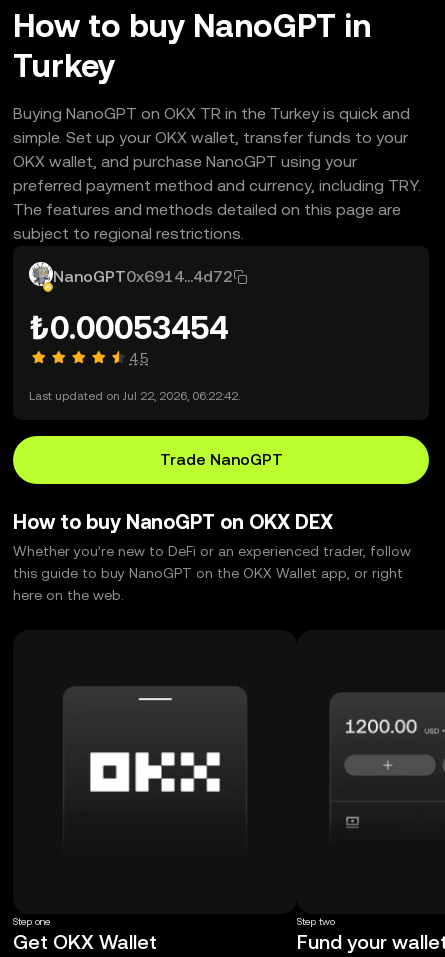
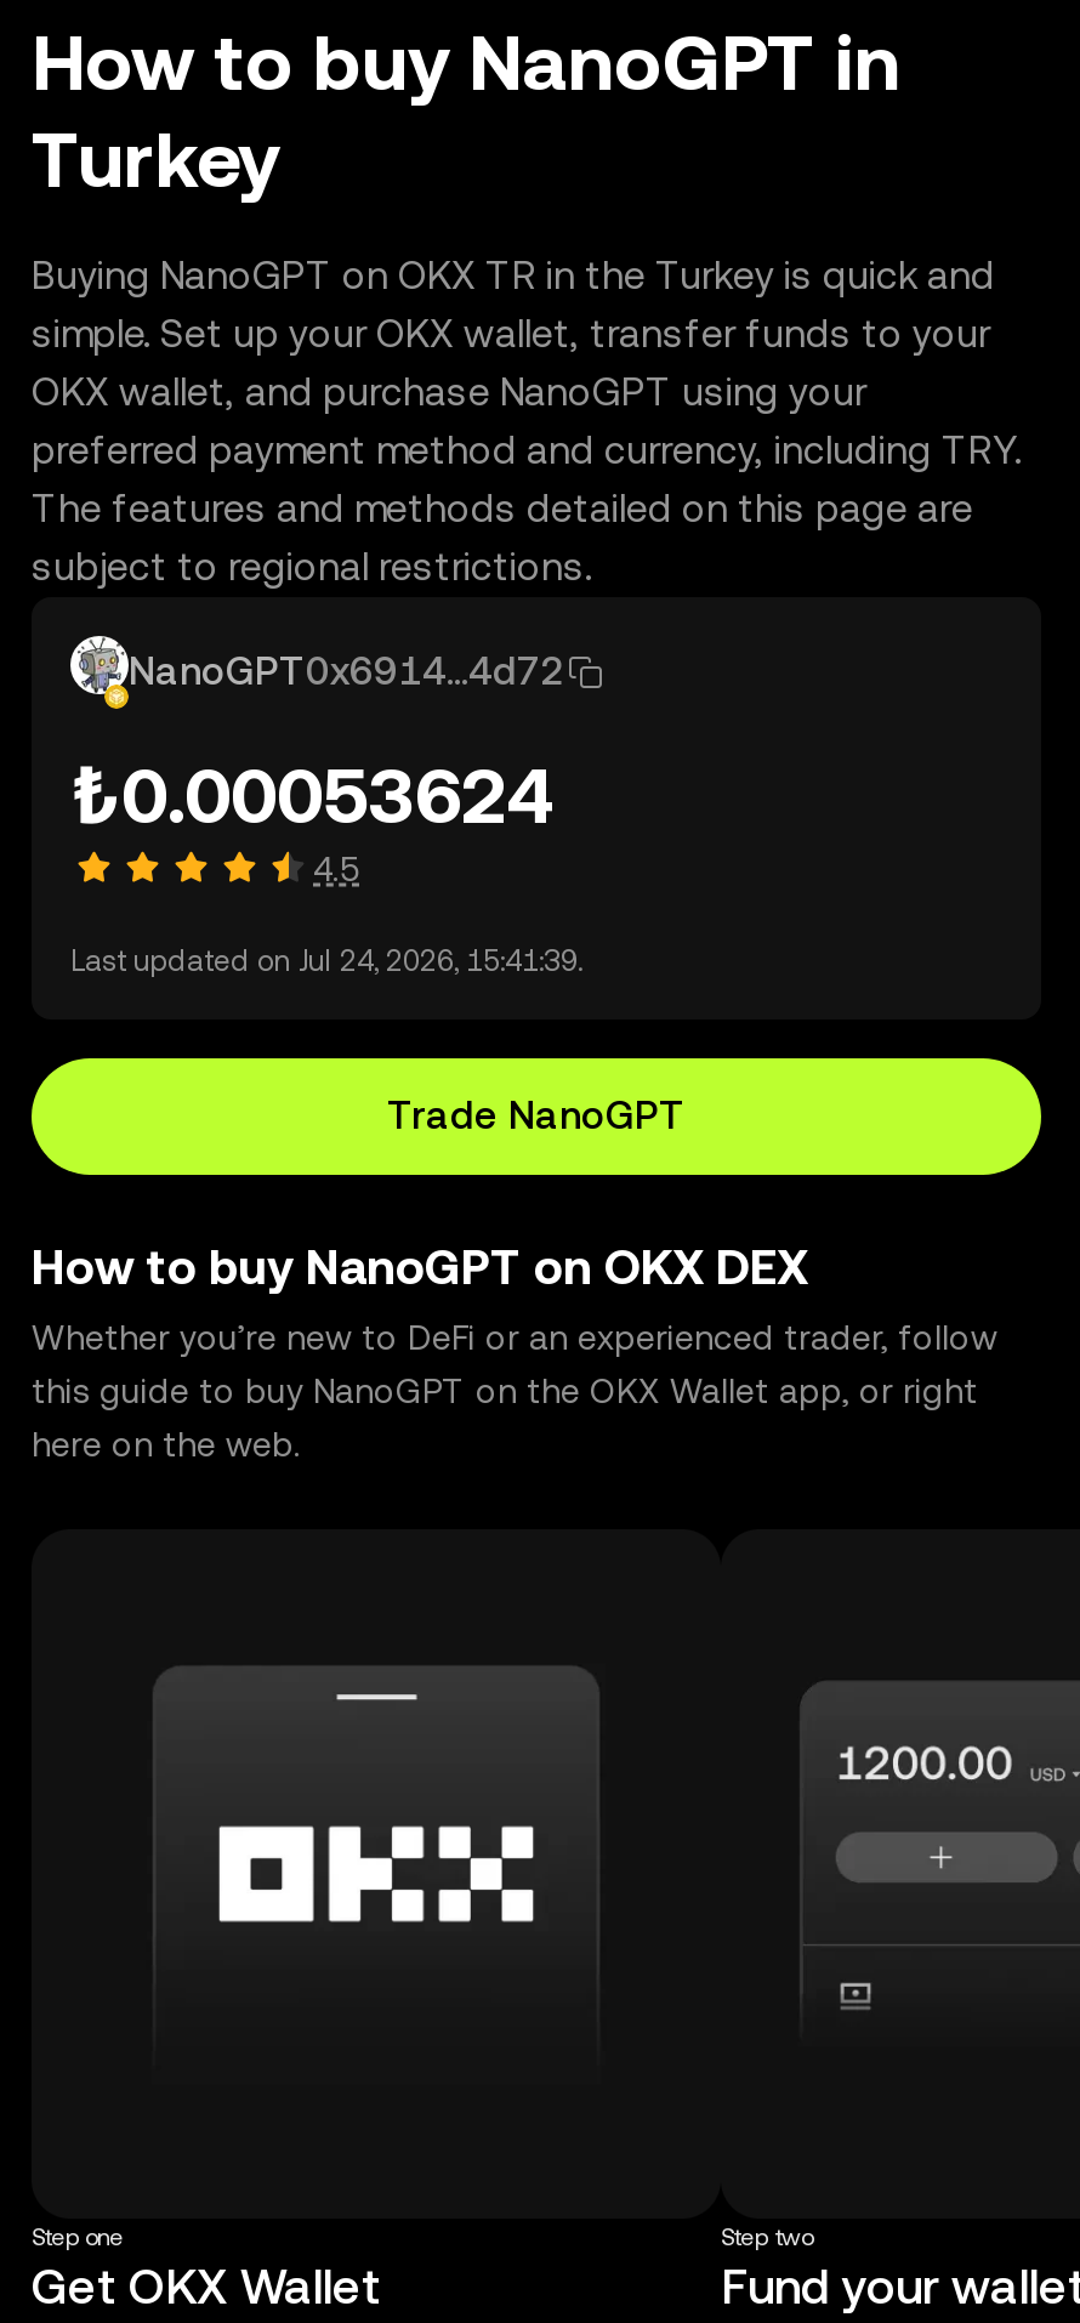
- ₺0.00053454
+ ₺0.00053624

- Last updated on Jul 22, 2026, 06:22:42.
+ Last updated on Jul 24, 2026, 15:41:39.
